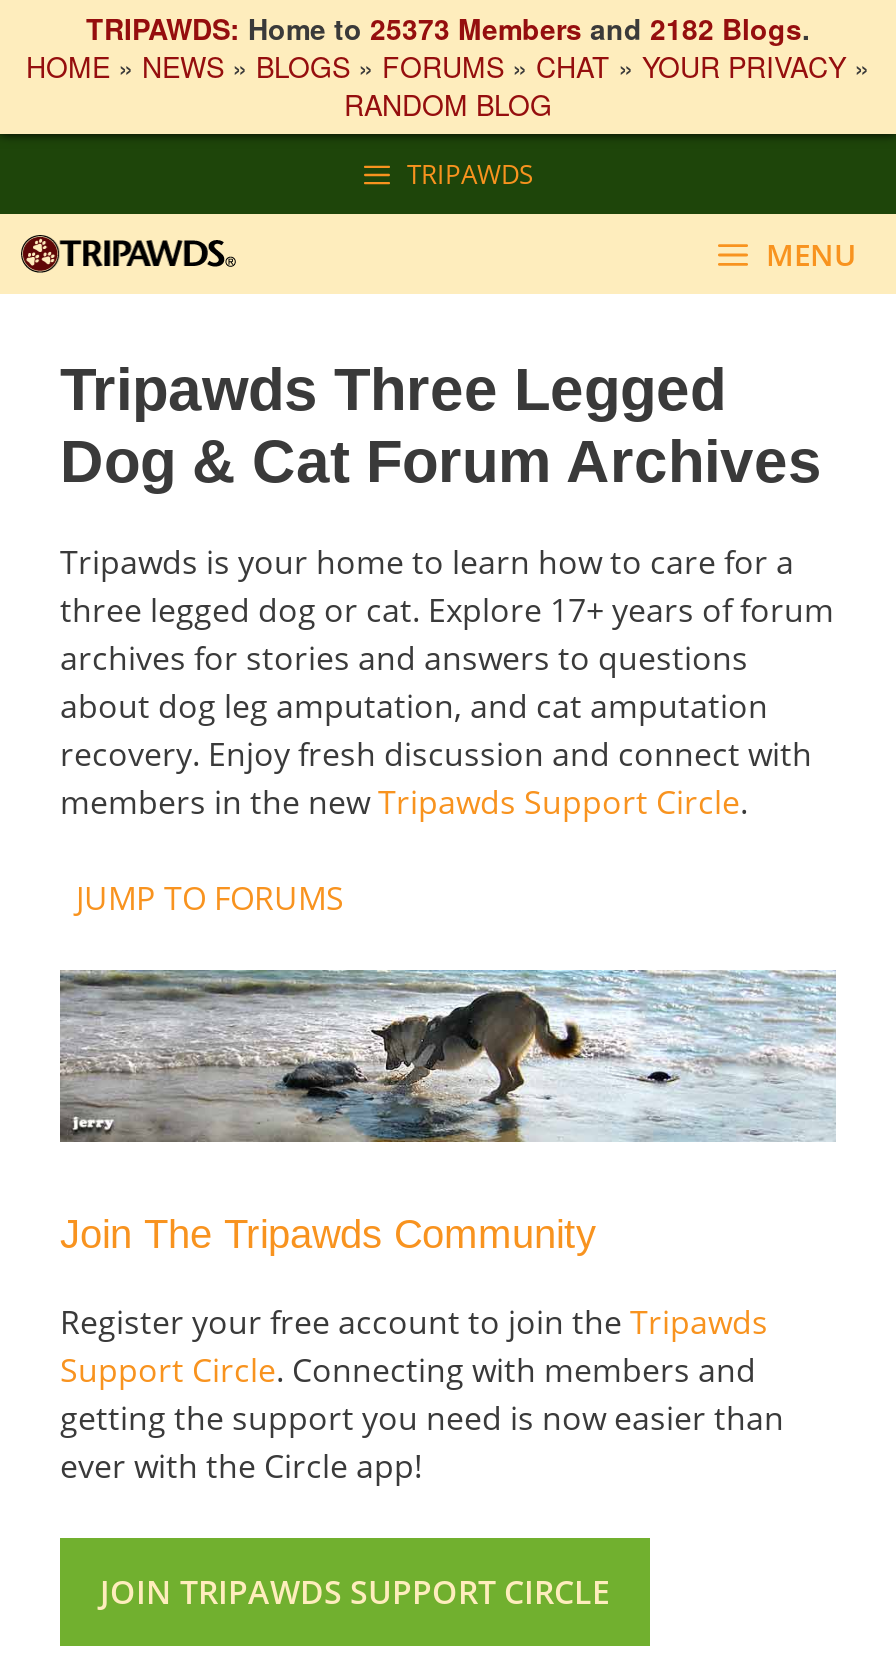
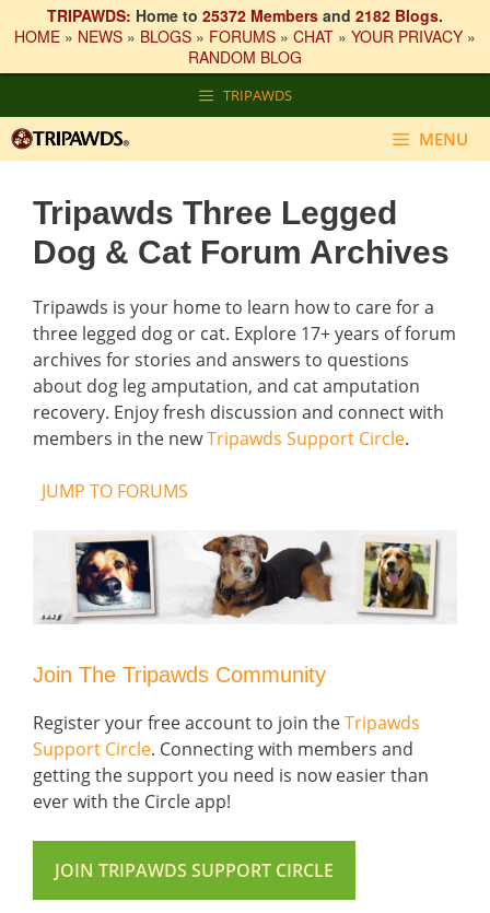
- TRIPAWDS: Home to 25373 Members and 2182 Blogs.
+ TRIPAWDS: Home to 25372 Members and 2182 Blogs.

- [image]
+ [image]
